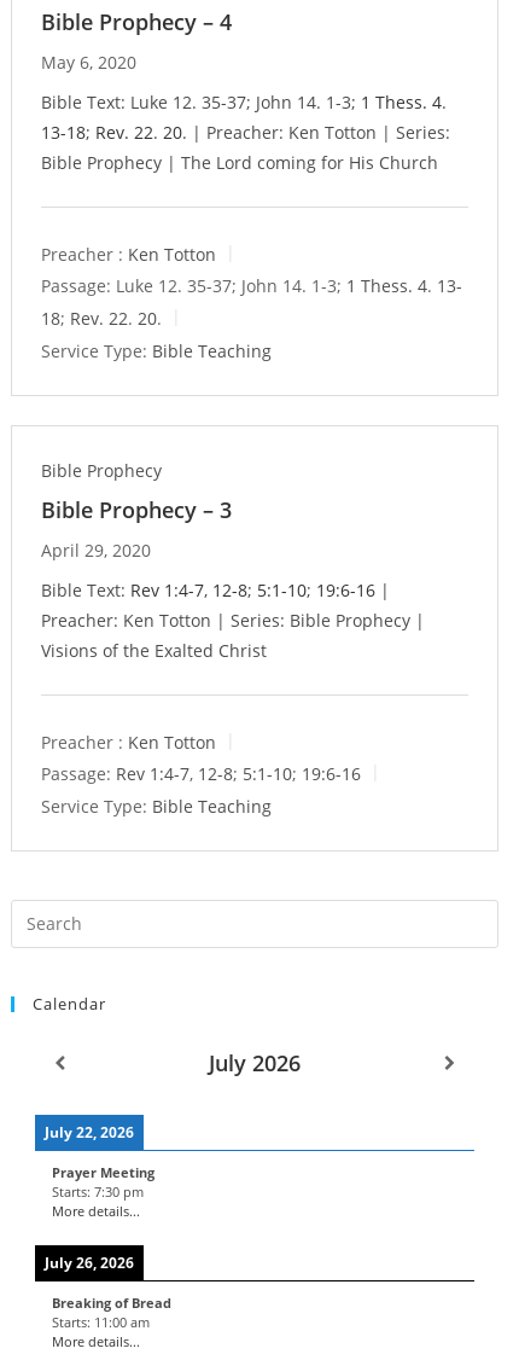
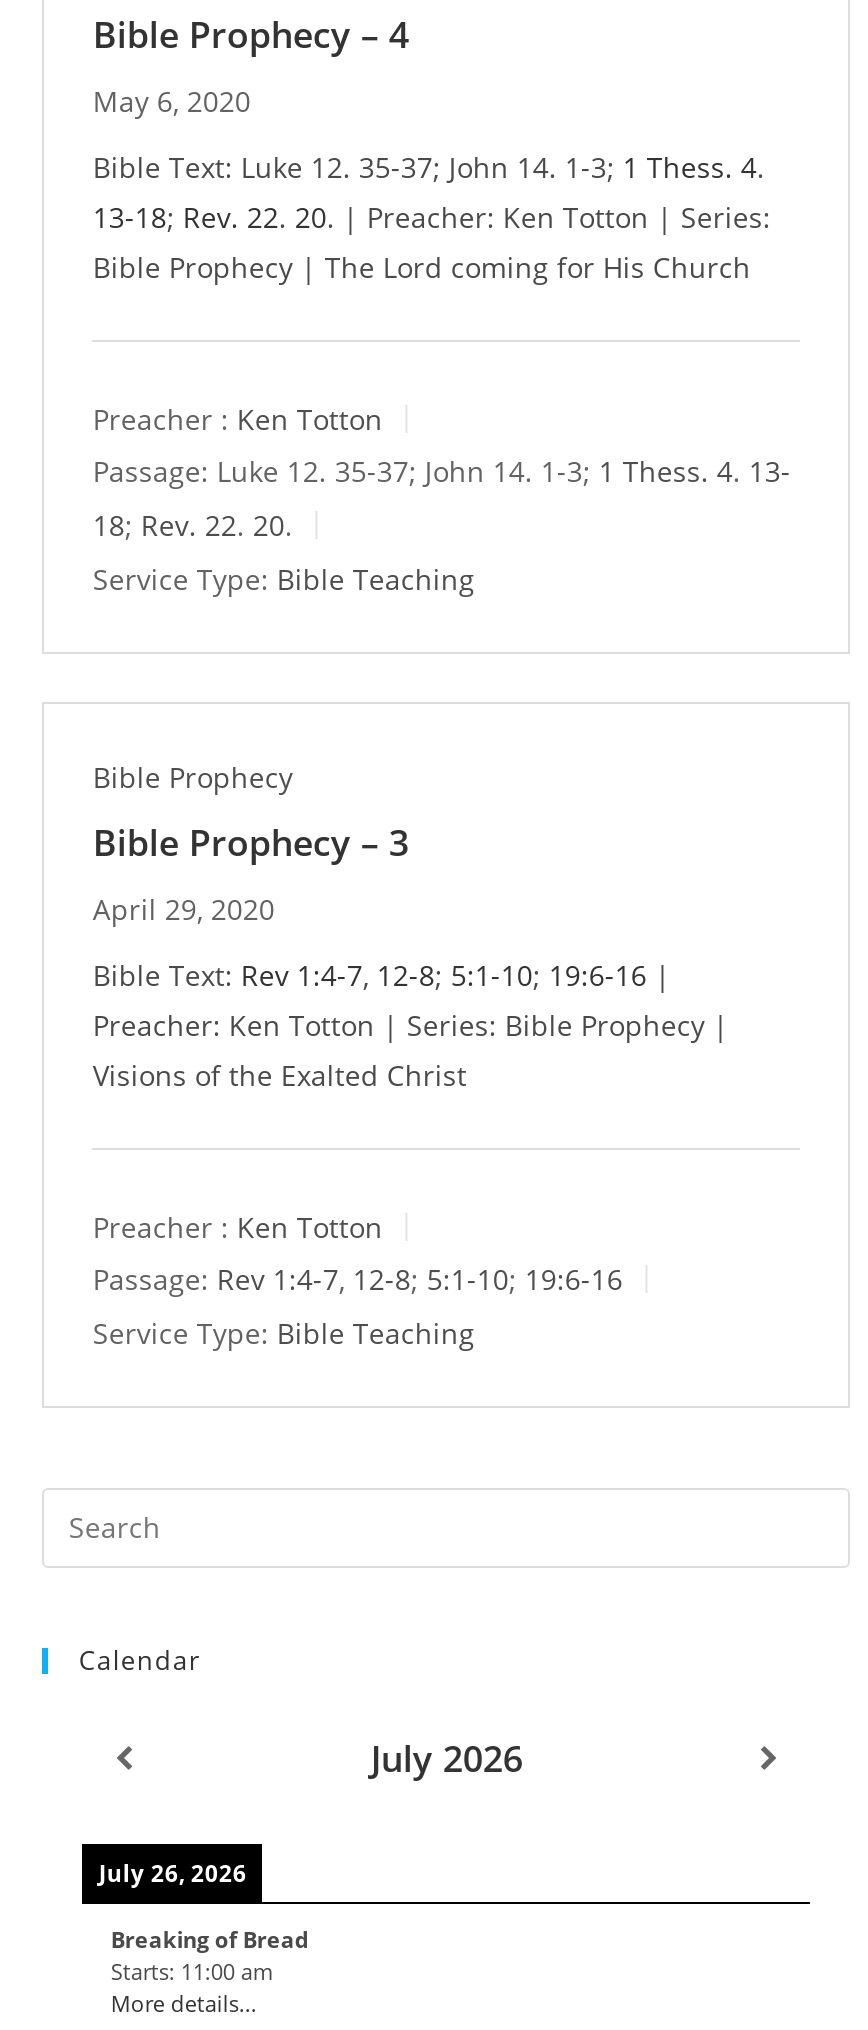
- July 22, 2026
- Prayer Meeting
- Starts: 7:30 pm
- More details...
